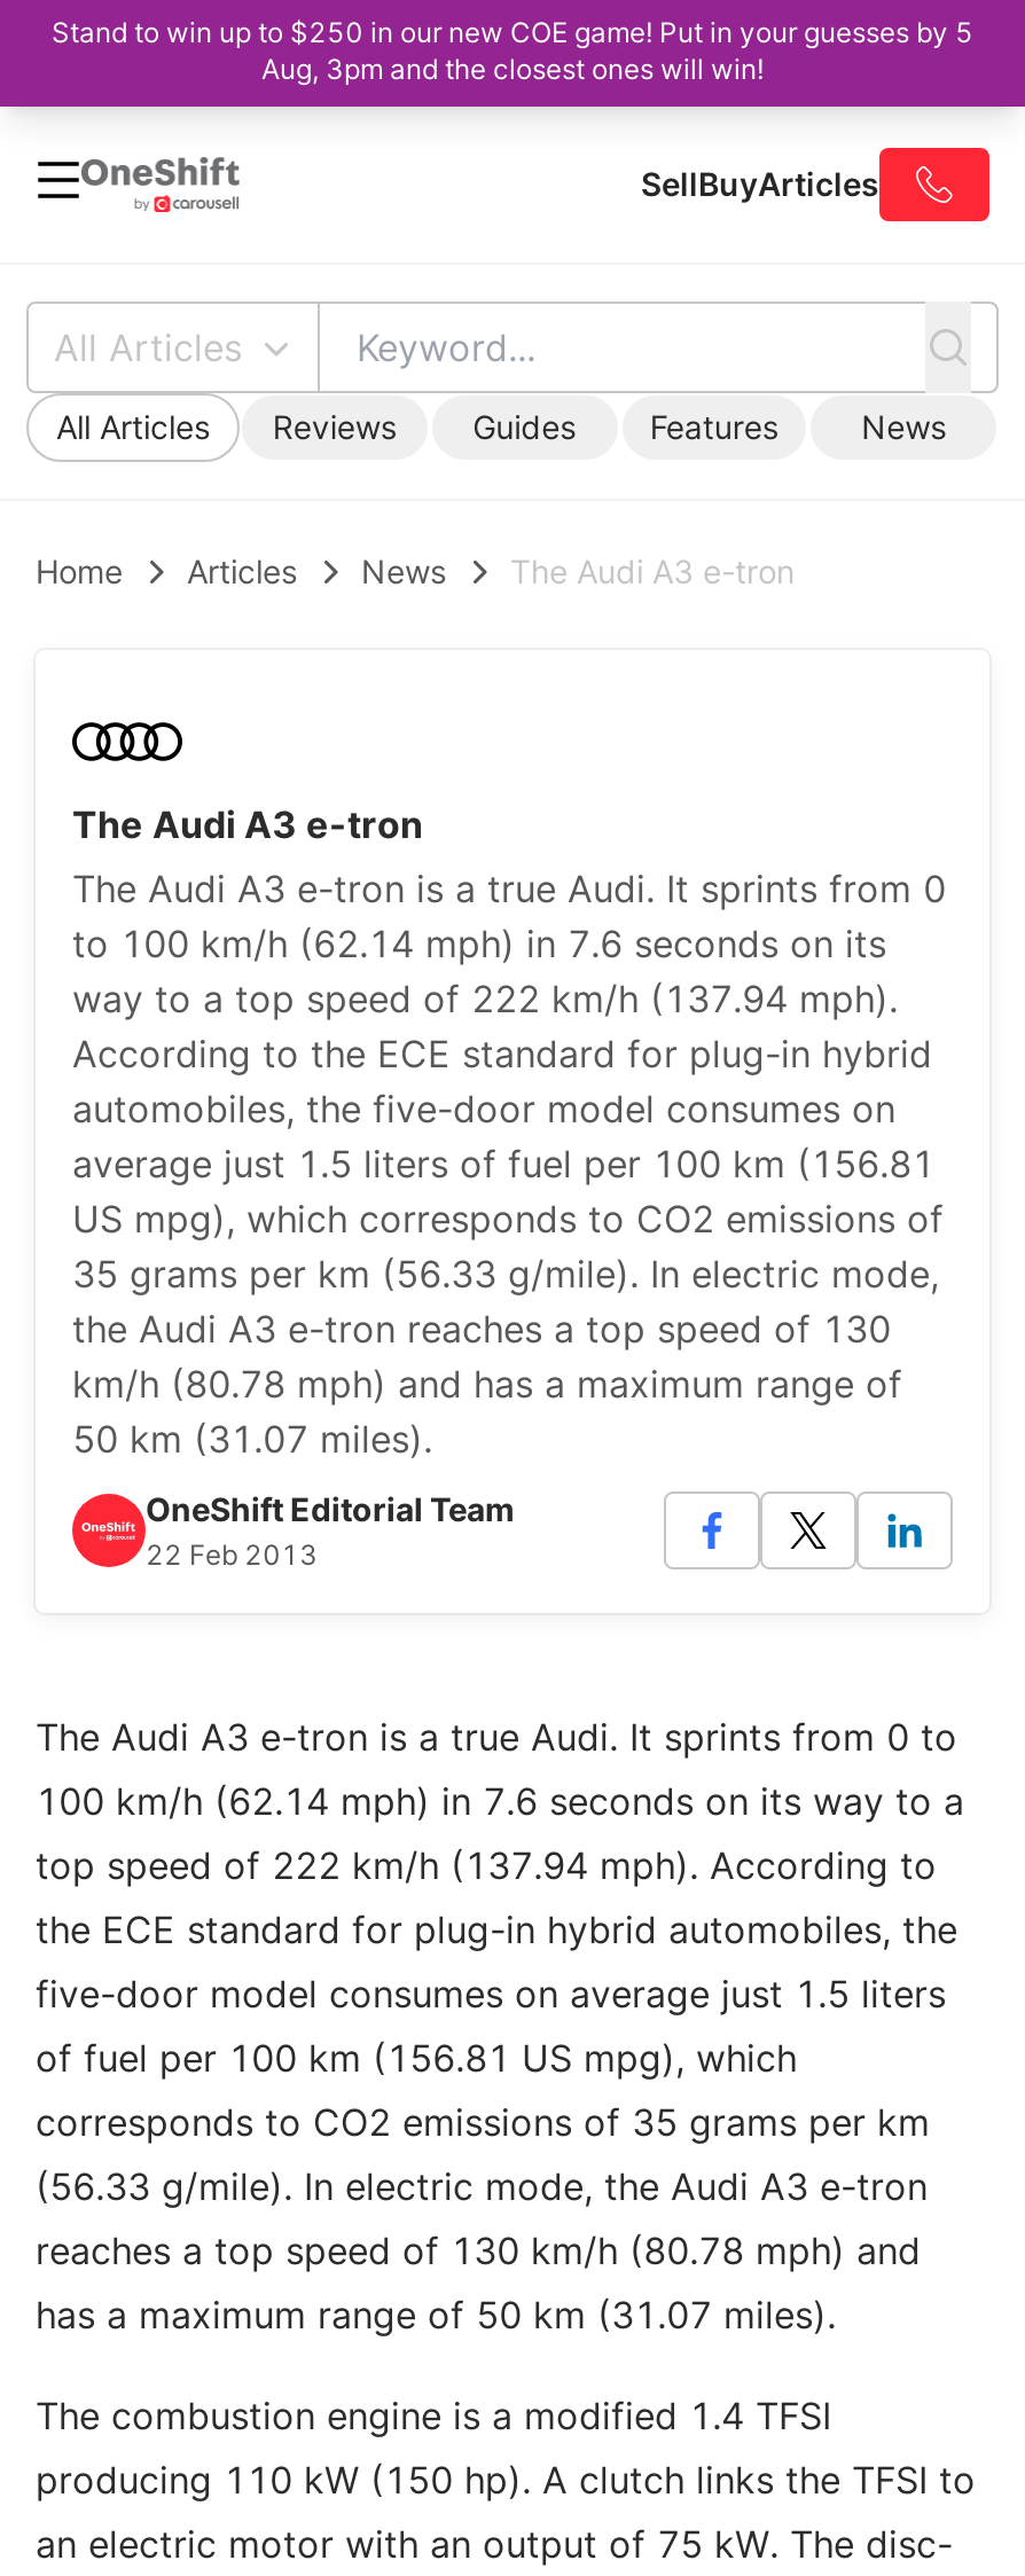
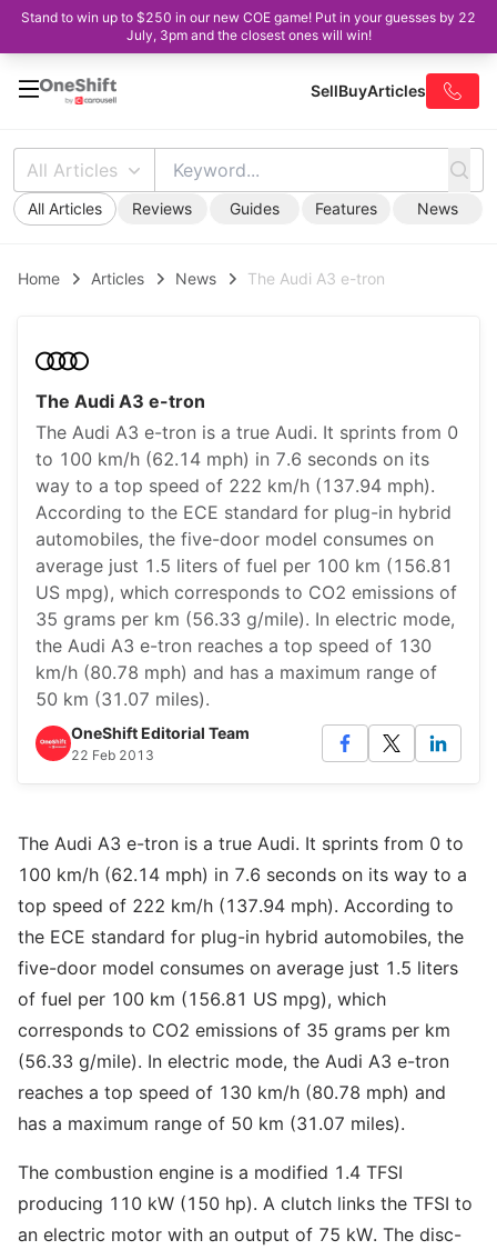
- Stand to win up to $250 in our new COE game! Put in your guesses by 5
+ Stand to win up to $250 in our new COE game! Put in your guesses by 22

- Aug, 3pm and the closest ones will win!
+ July, 3pm and the closest ones will win!
